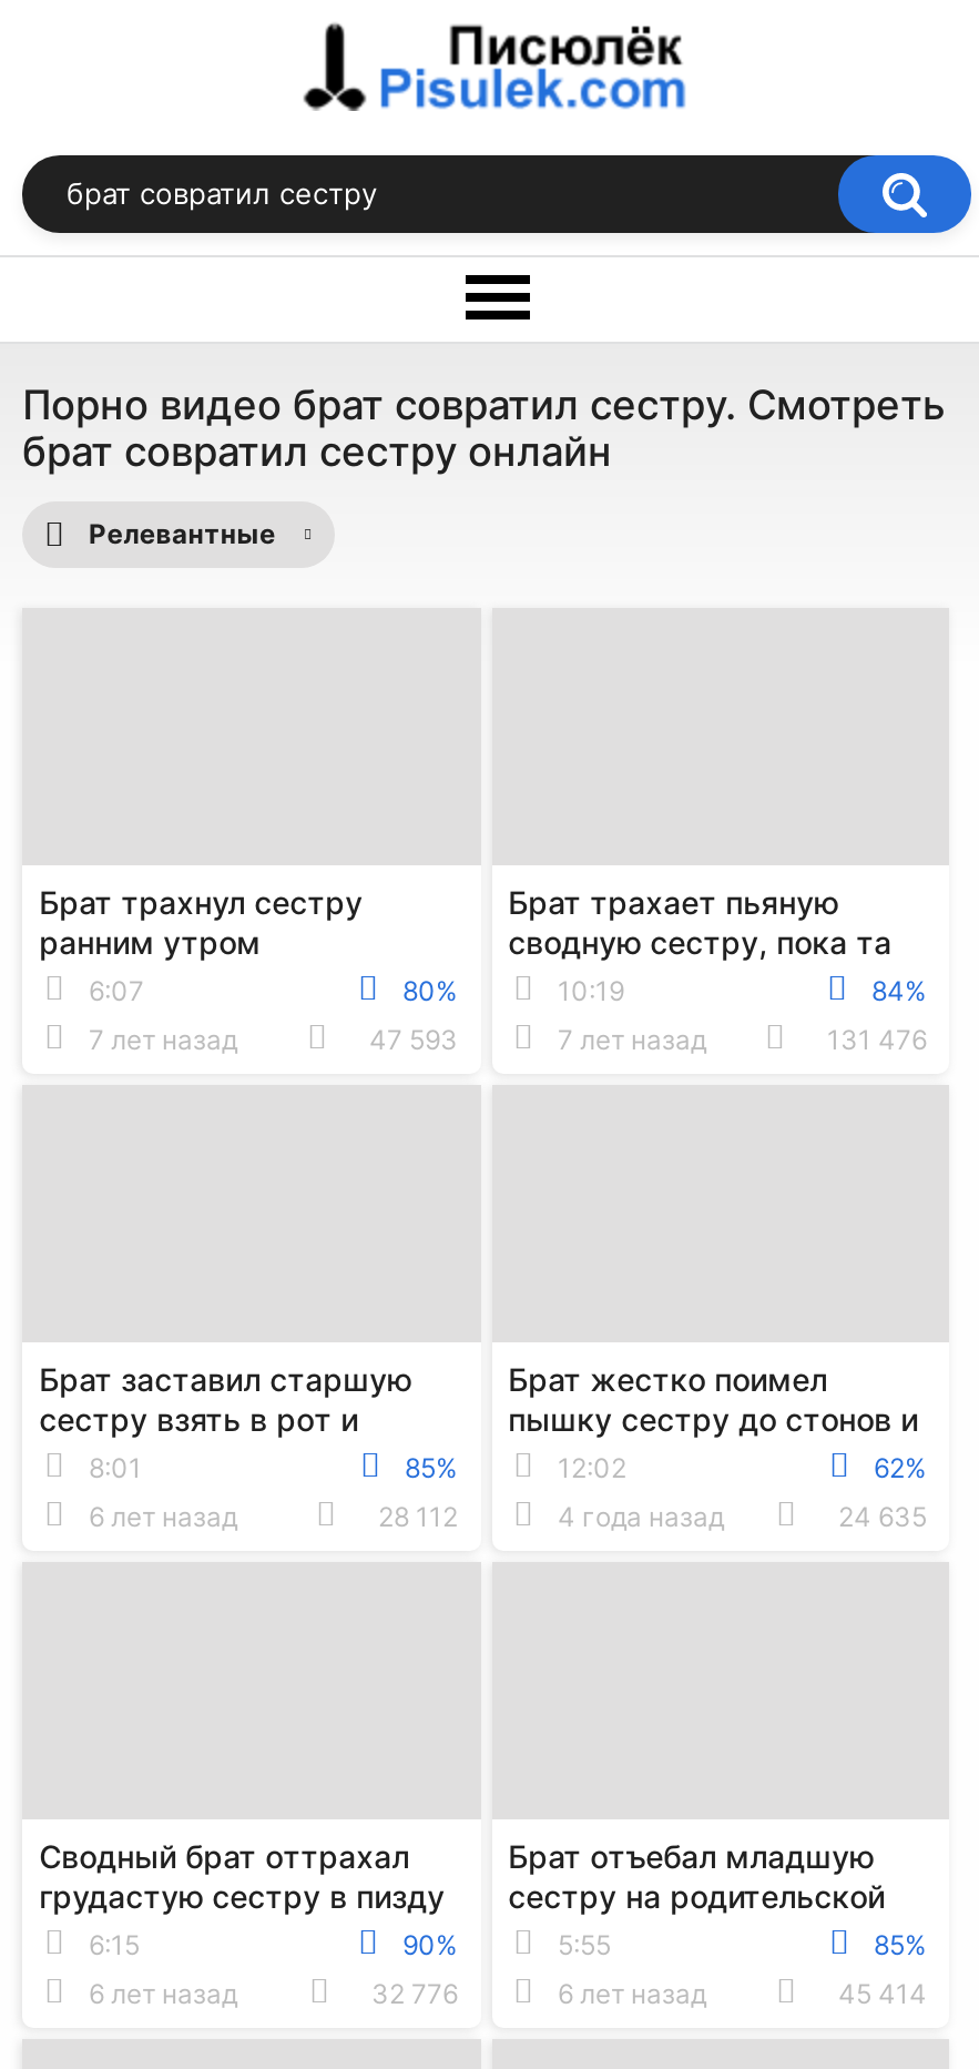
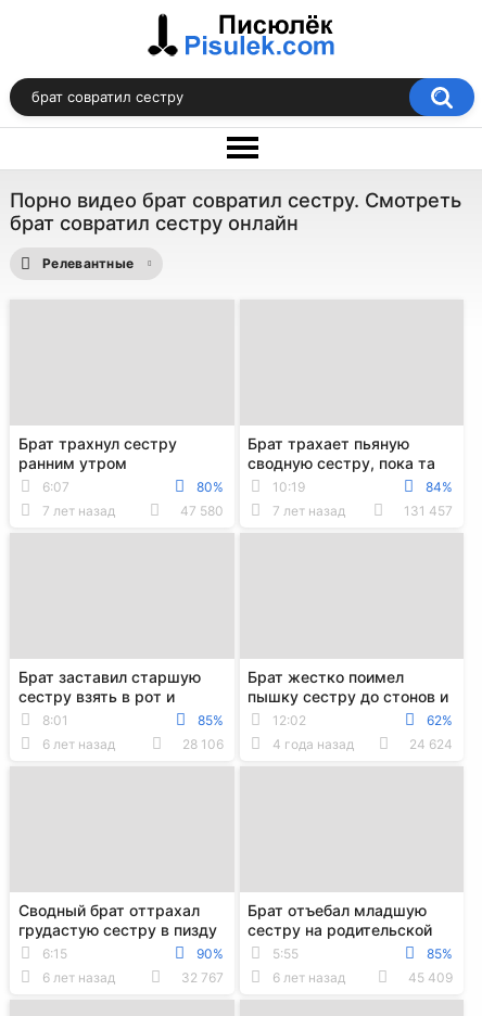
- 47 593
+ 47 580

- 131 476
+ 131 457

- 28 112
+ 28 106

- 24 635
+ 24 624

- 32 776
+ 32 767

- 45 414
+ 45 409
